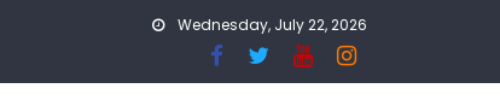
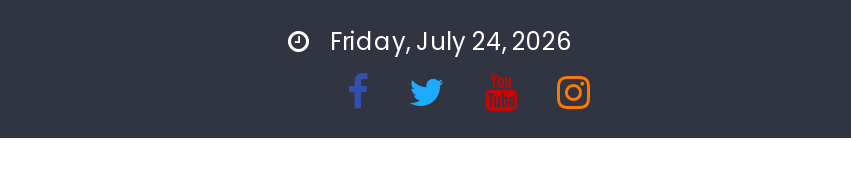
- Wednesday, July 22, 2026
+ Friday, July 24, 2026
